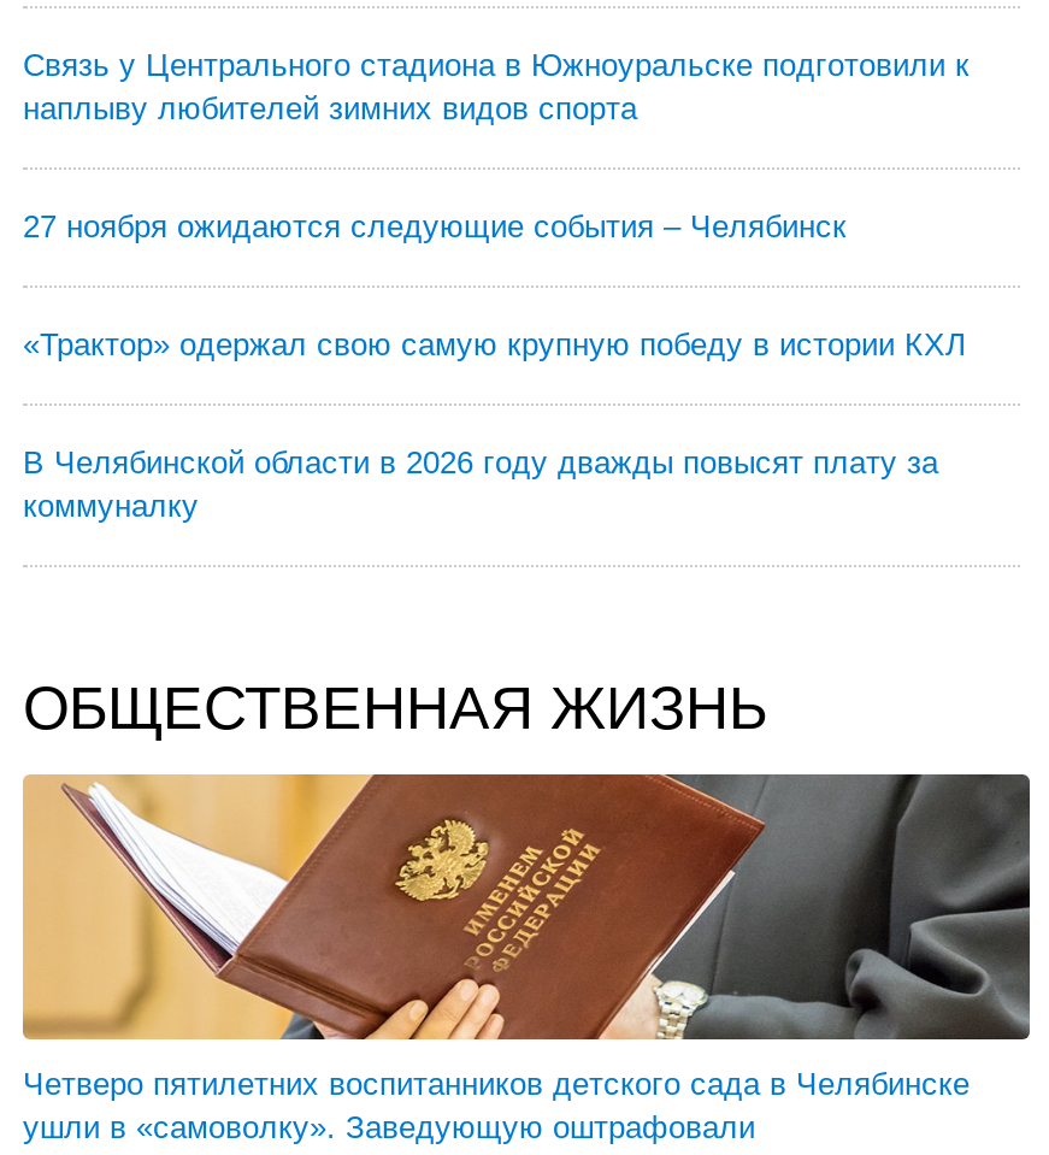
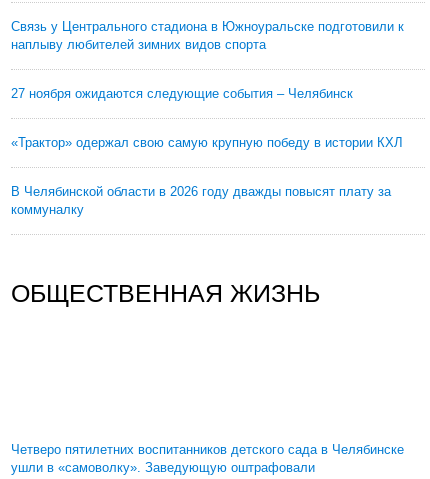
- [image]
